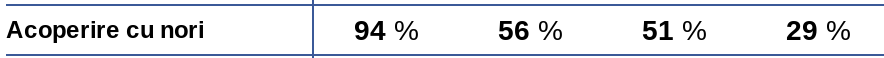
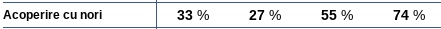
- 94%
+ 33%

- 56%
+ 27%

- 51%
+ 55%

- 29%
+ 74%
